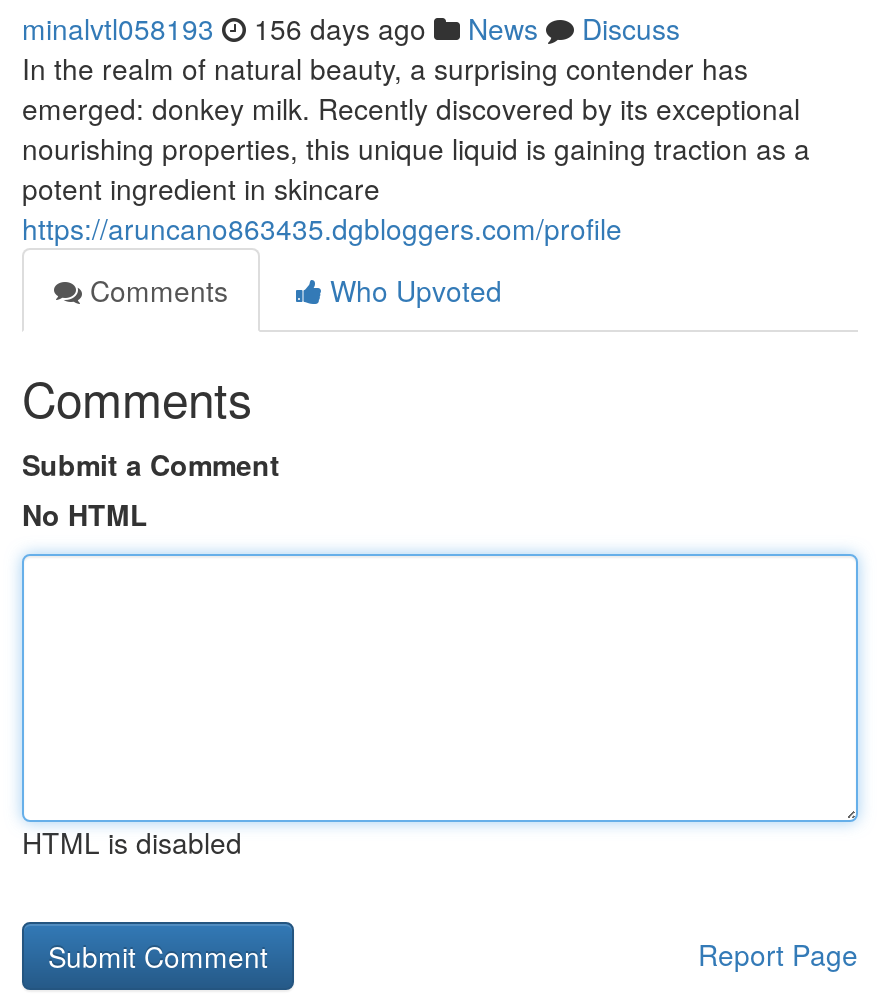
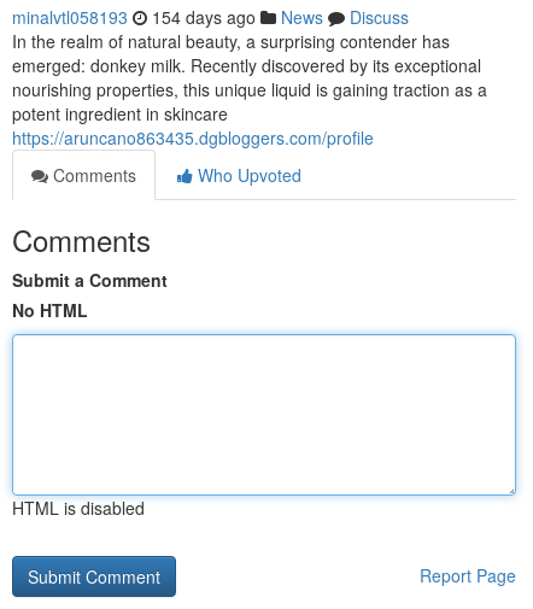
- minalvtl058193 156 days ago News Discuss
+ minalvtl058193 154 days ago News Discuss
